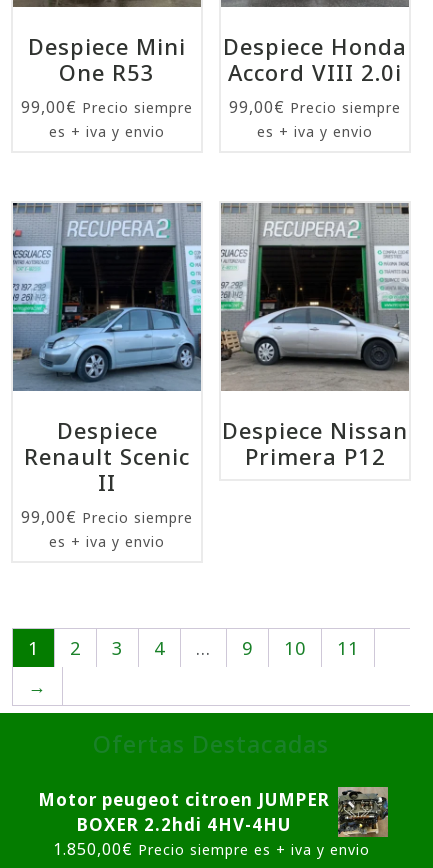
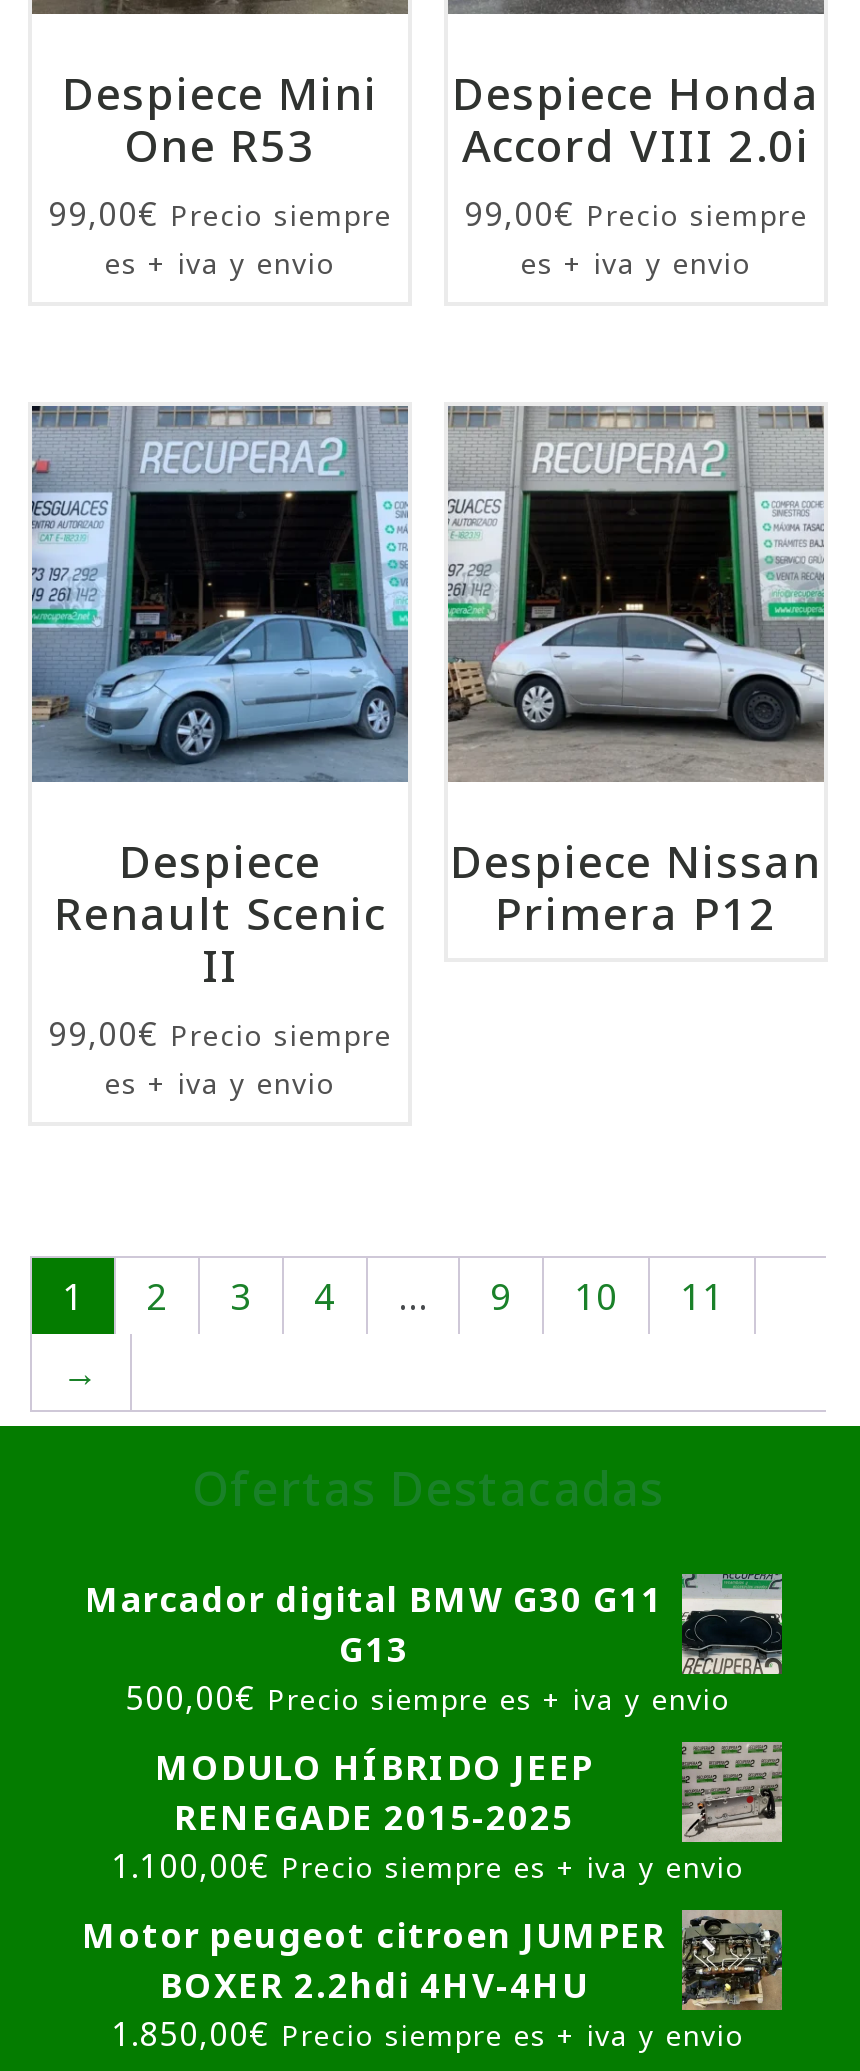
+ [image]
+ Marcador digital BMW G30 G11
+ G13
+ 500,00€ Precio siempre es + iva y envio
+ MODULO HÍBRIDO JEEP
+ RENEGADE 2015-2025
+ 1.100,00€ Precio siempre es + iva y envio

+ [image]
